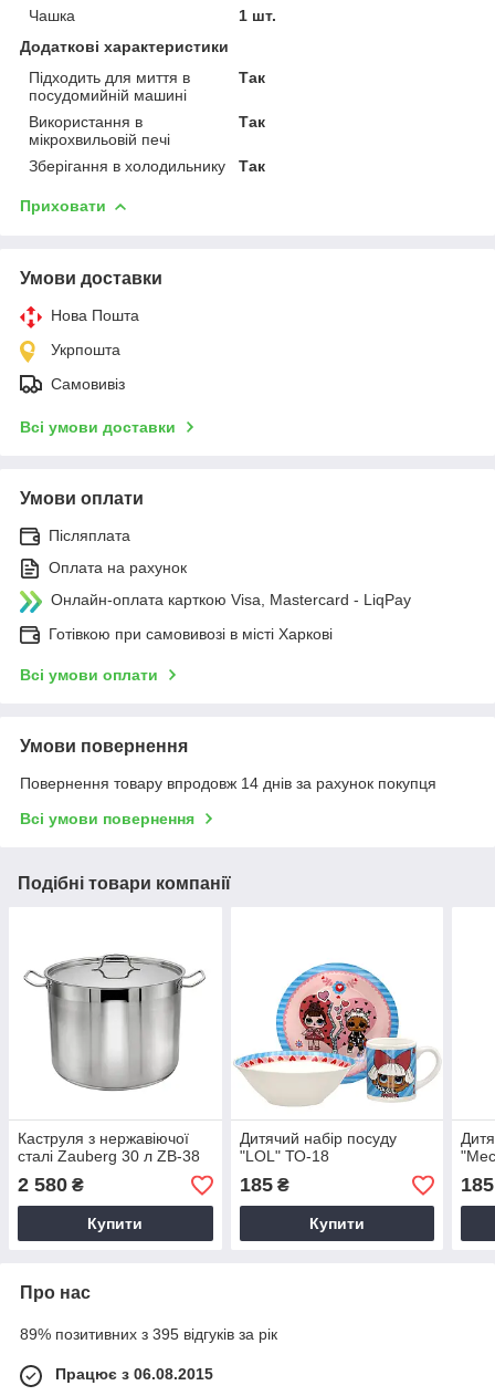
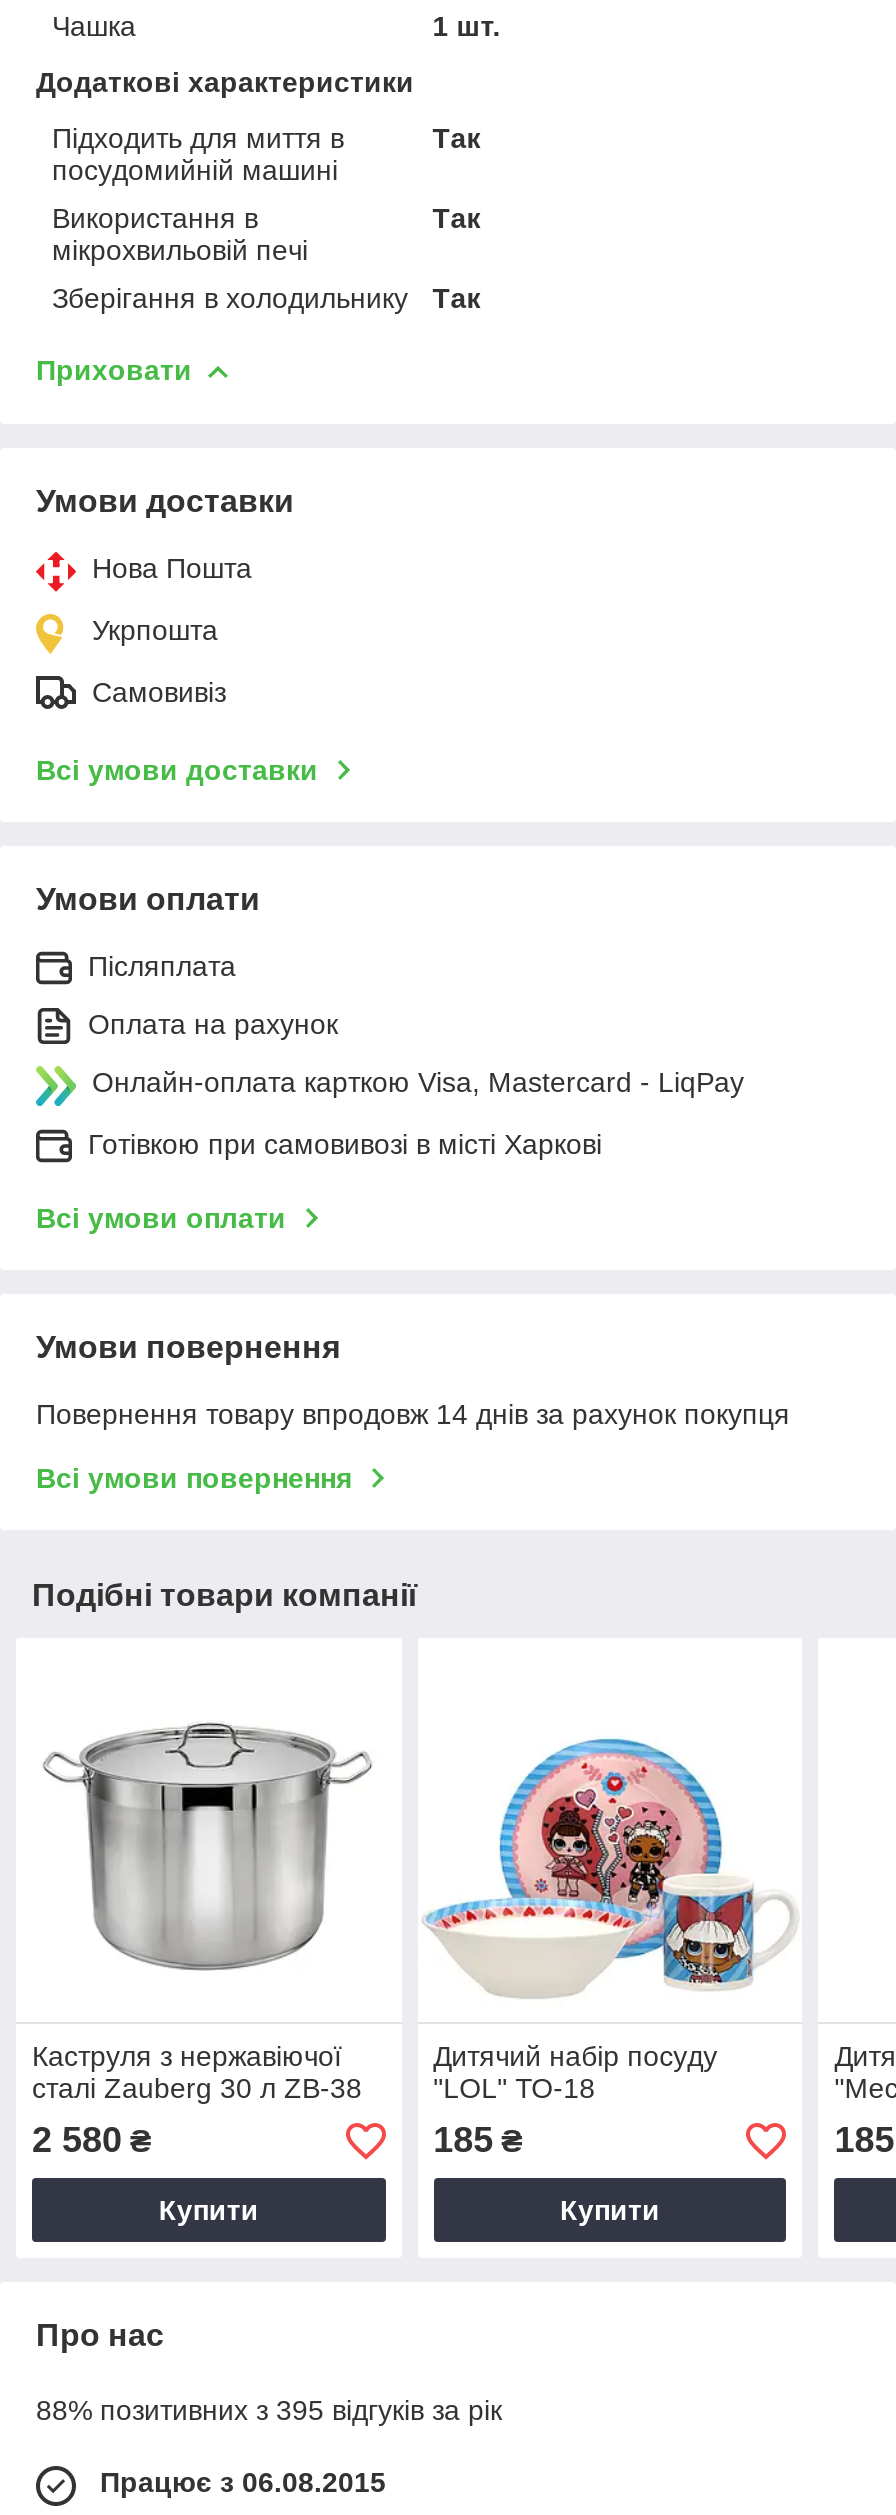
- 89% позитивних з 395 відгуків за рік
+ 88% позитивних з 395 відгуків за рік
